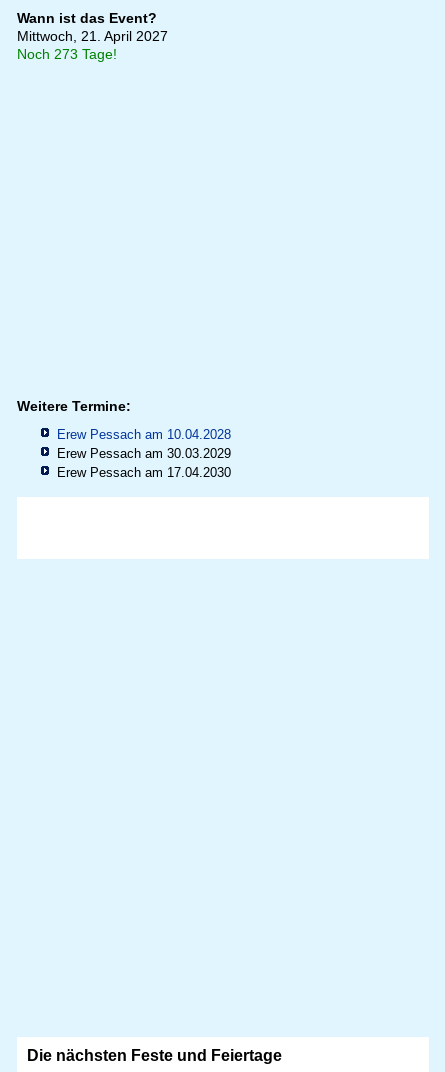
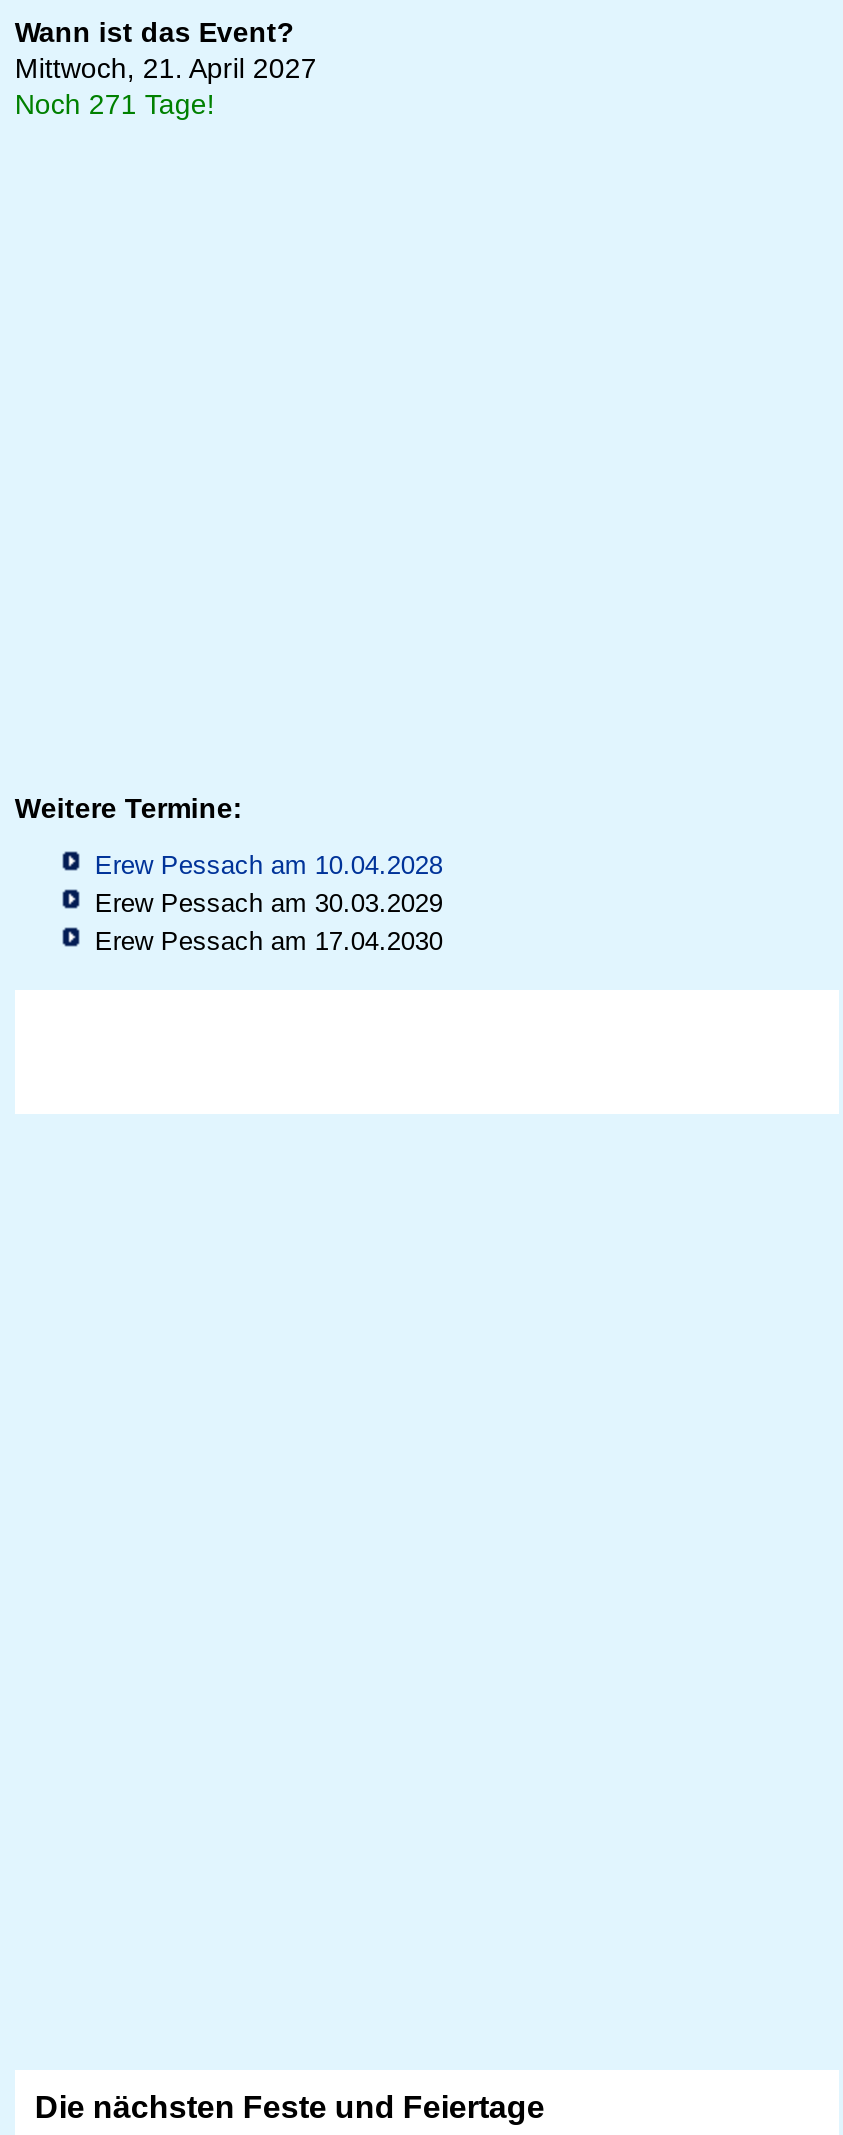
- Noch 273 Tage!
+ Noch 271 Tage!
